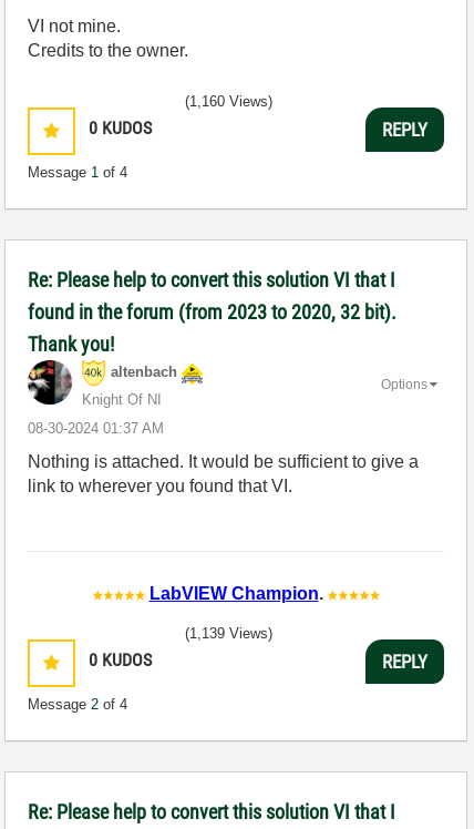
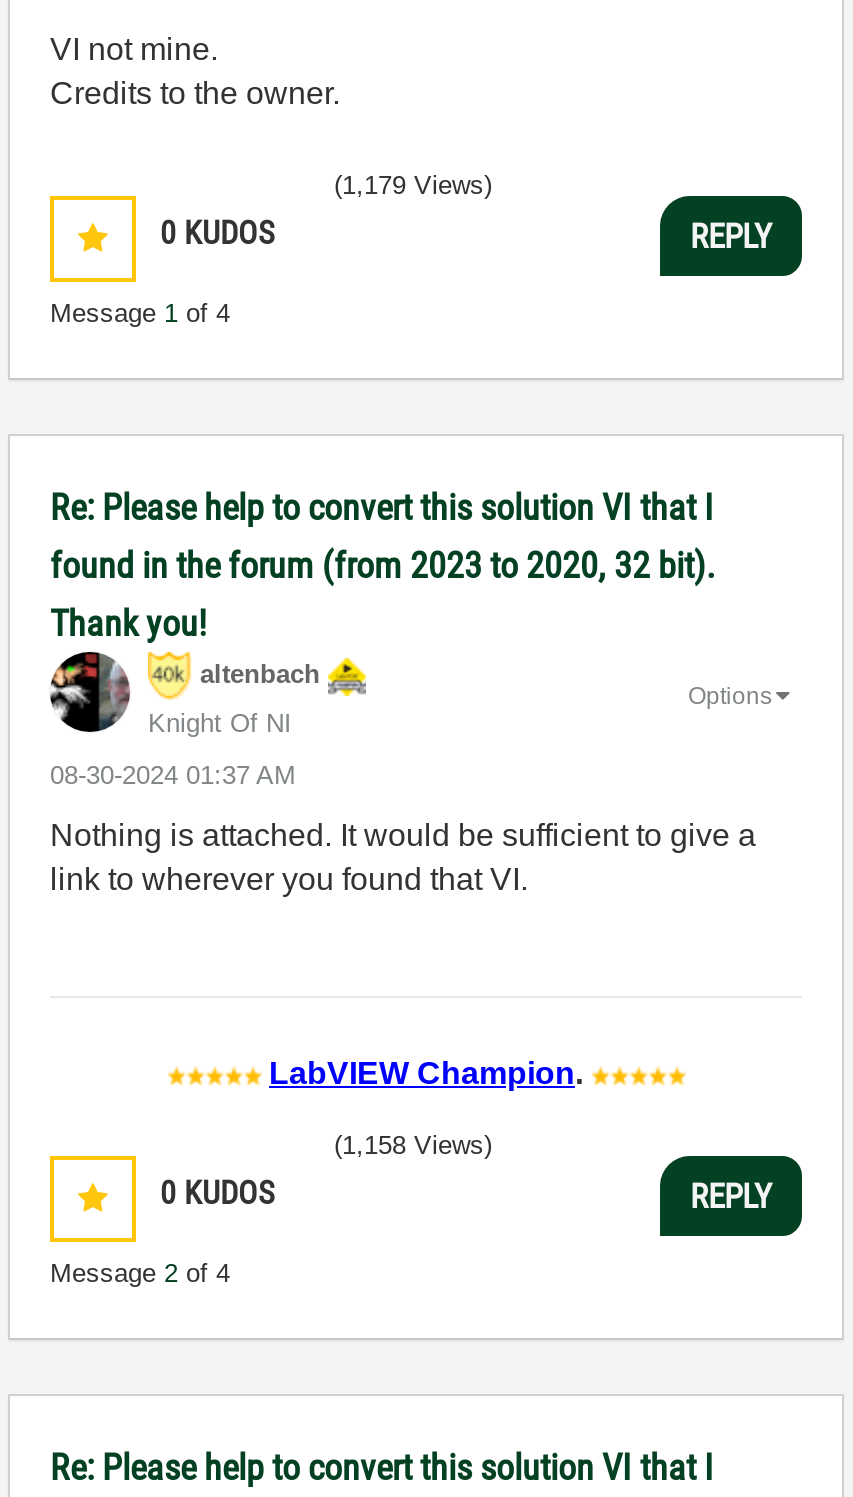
- (1,160 Views)
+ (1,179 Views)

- (1,139 Views)
+ (1,158 Views)
